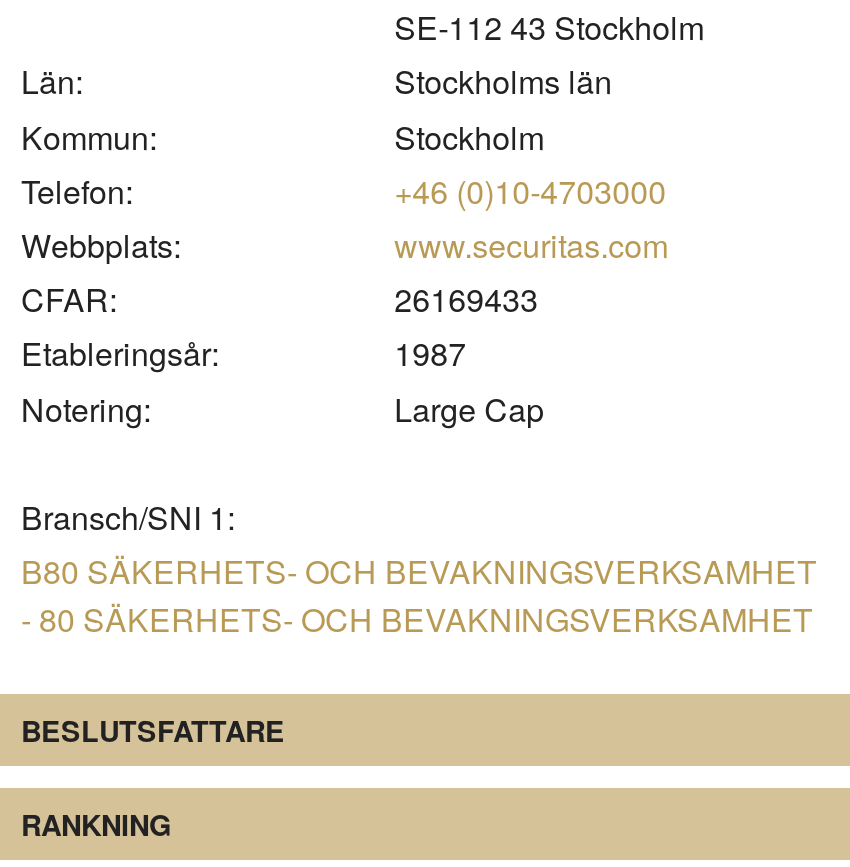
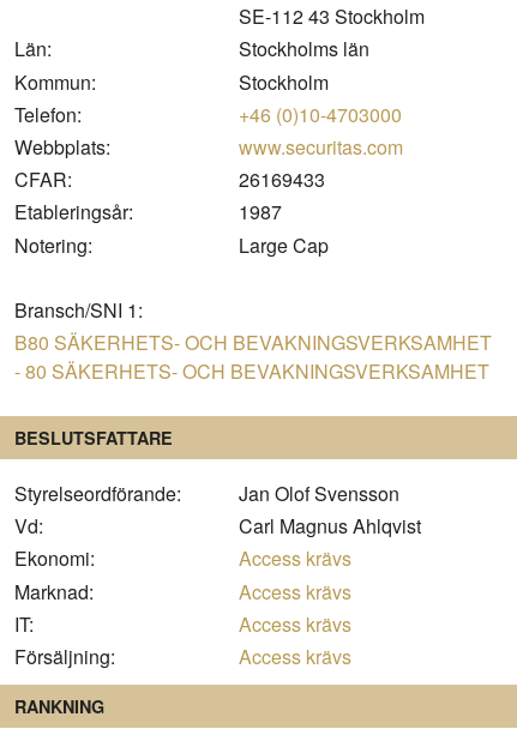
+ Styrelseordförande:
+ Jan Olof Svensson
+ Vd:
+ Carl Magnus Ahlqvist
+ Ekonomi:
+ Access krävs
+ Marknad:
+ Access krävs
+ IT:
+ Access krävs
+ Försäljning:
+ Access krävs
